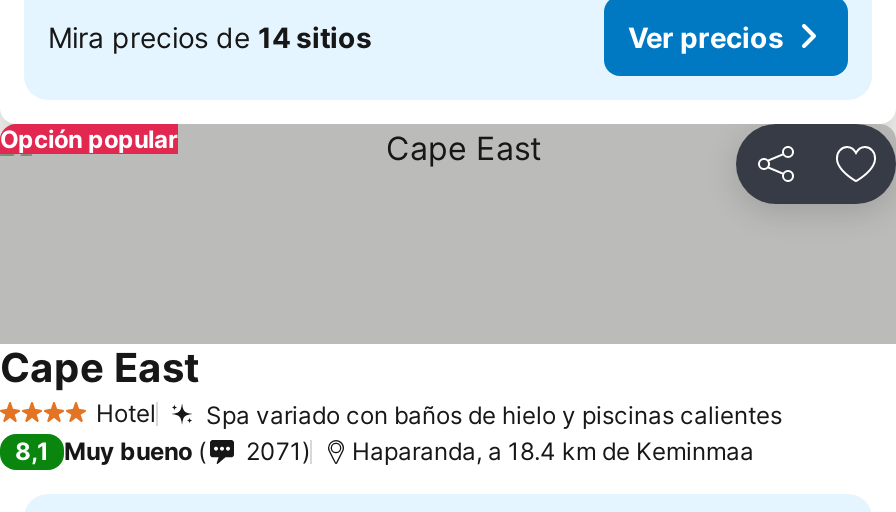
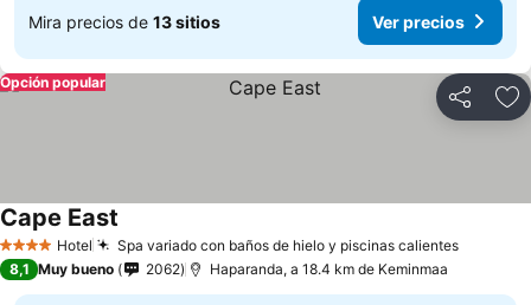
- Mira precios de 14 sitios
+ Mira precios de 13 sitios

- 2071
+ 2062
